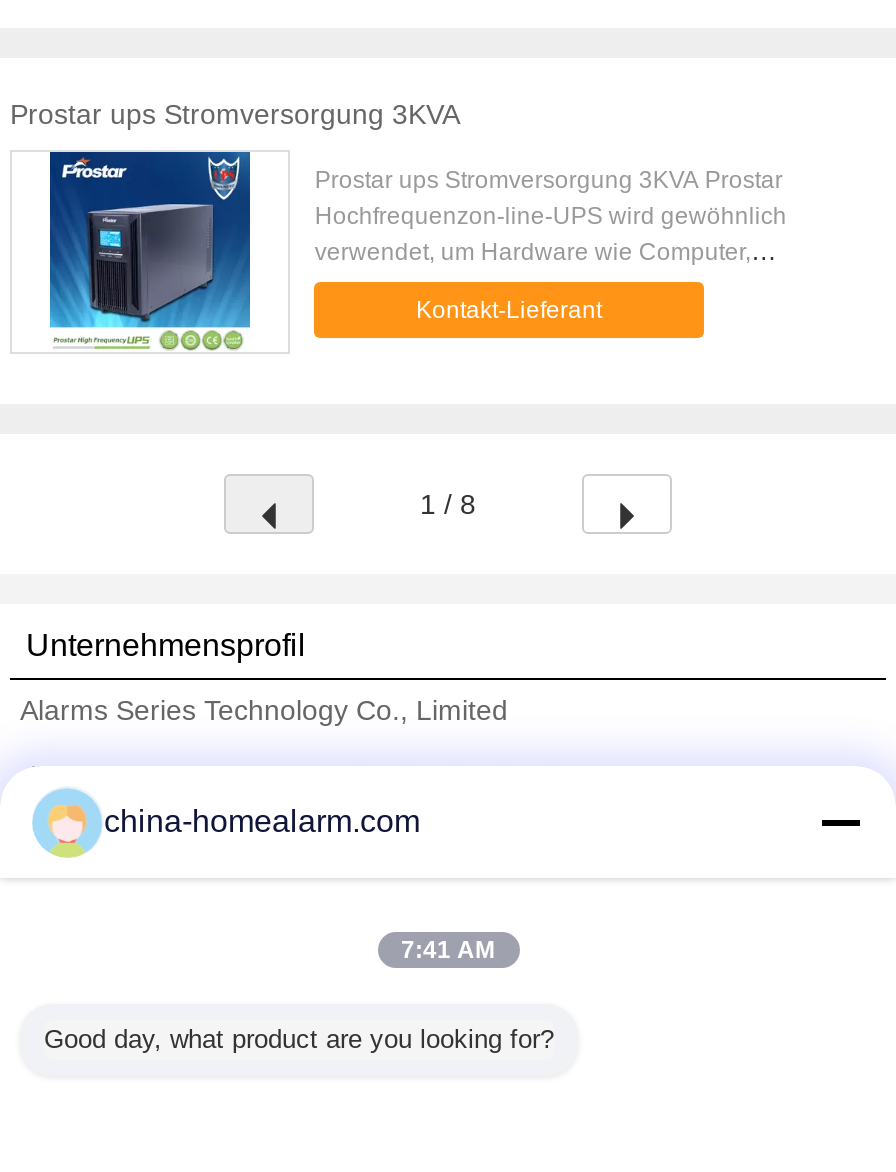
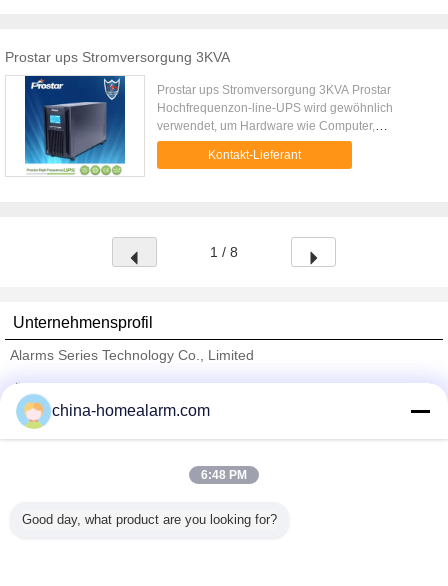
- 7:41 AM
+ 6:48 PM
